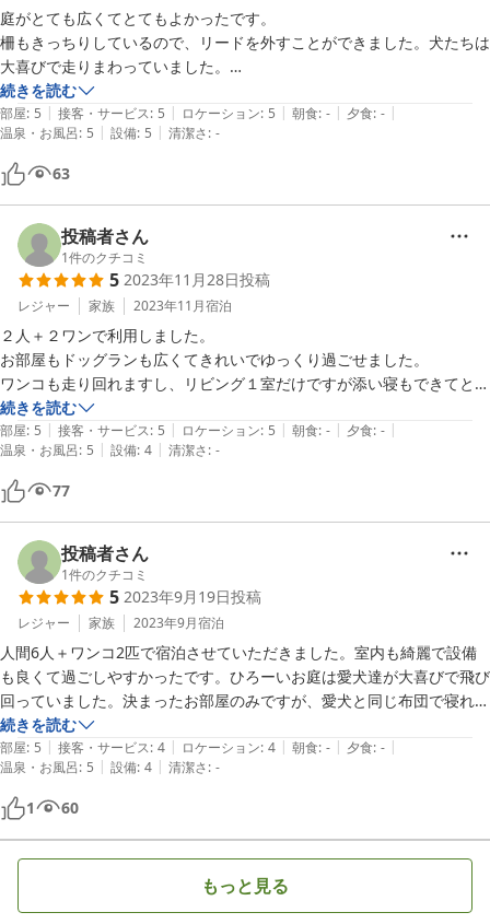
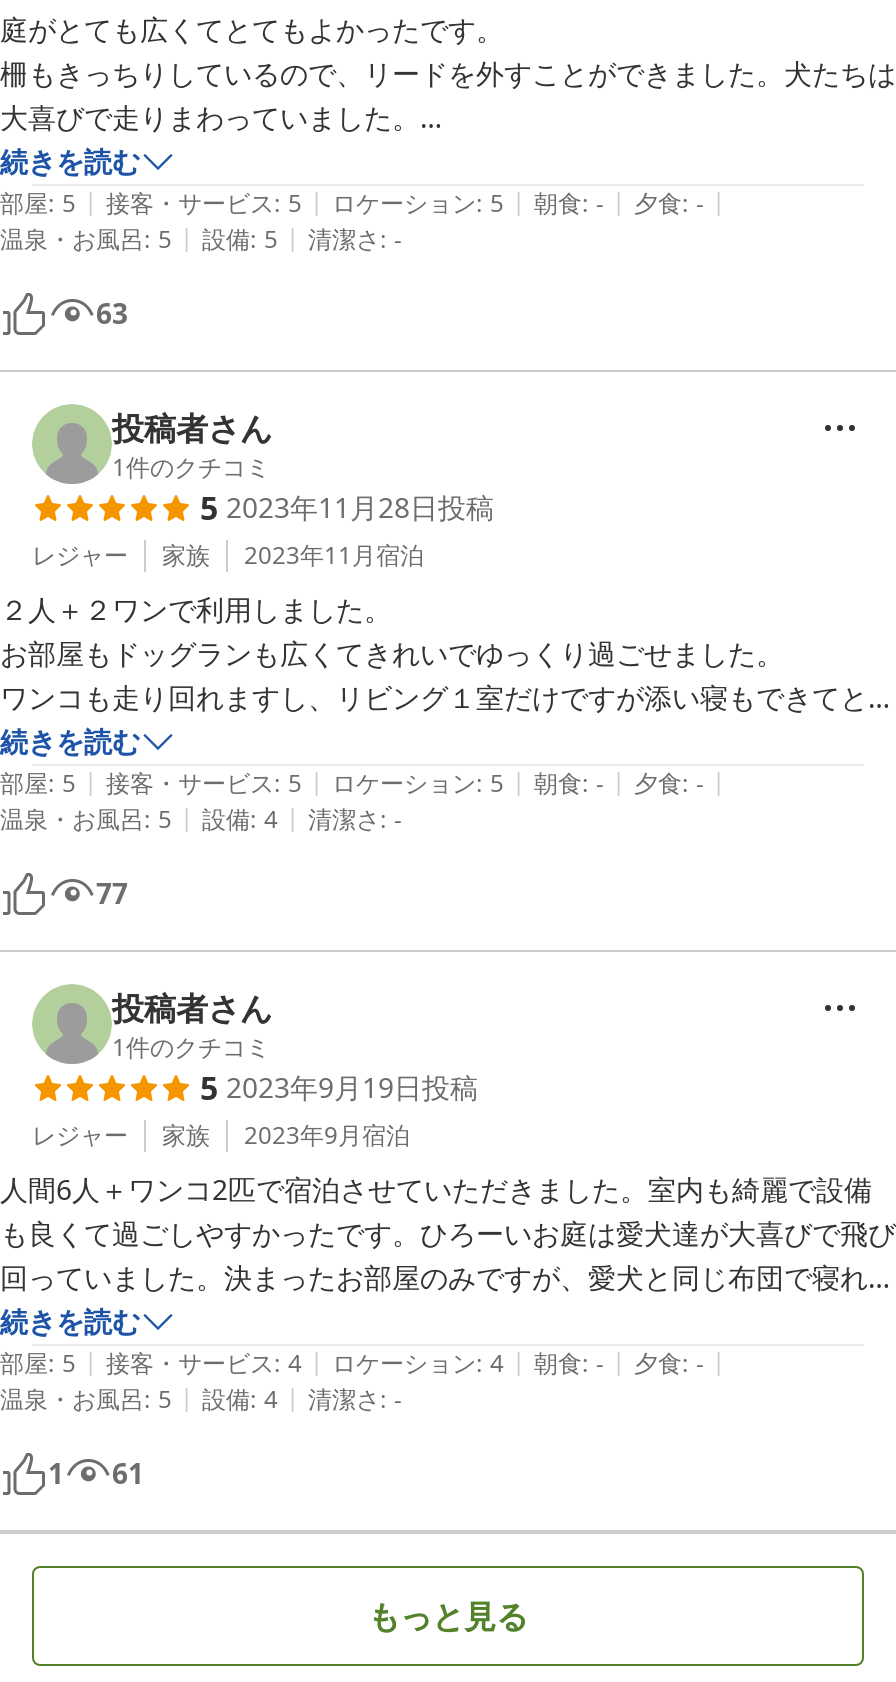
- 1 60
+ 1 61
